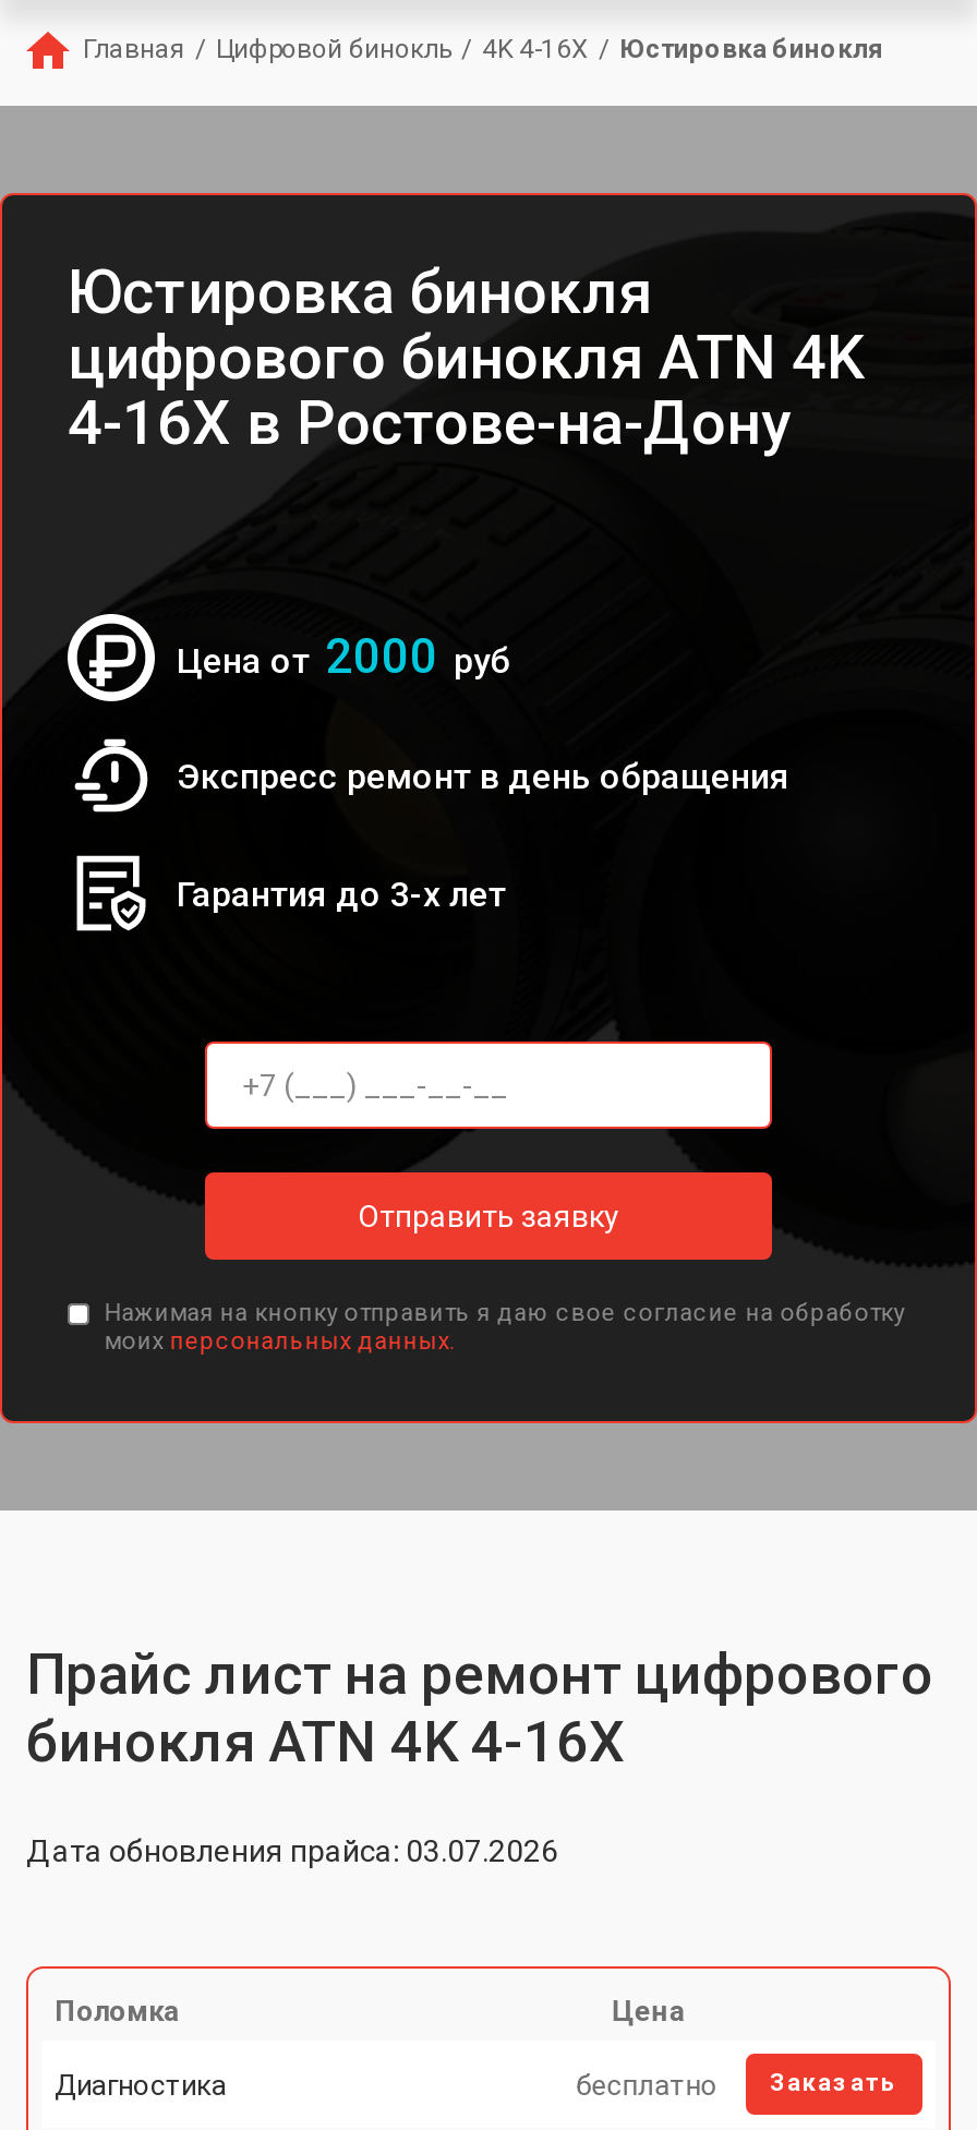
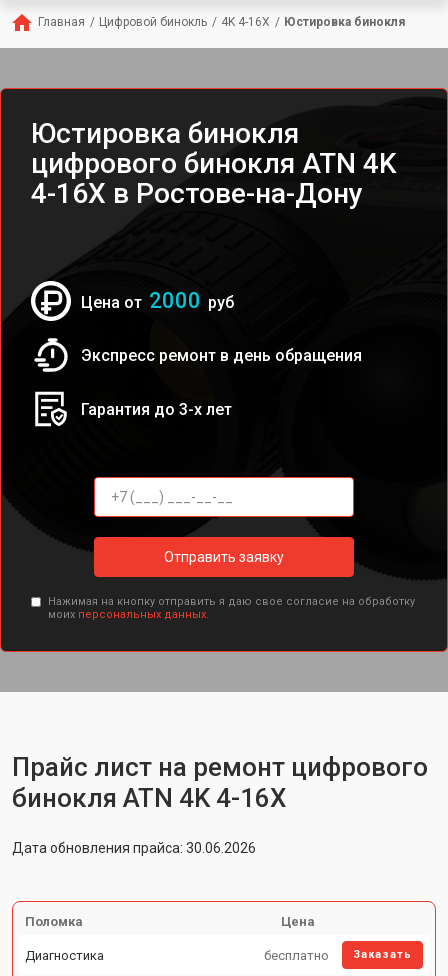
- Дата обновления прайса: 03.07.2026
+ Дата обновления прайса: 30.06.2026
